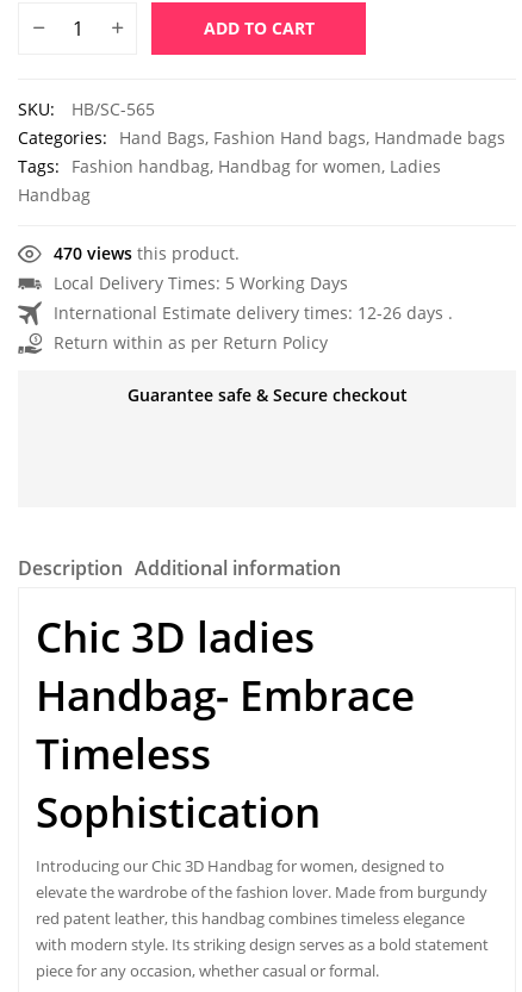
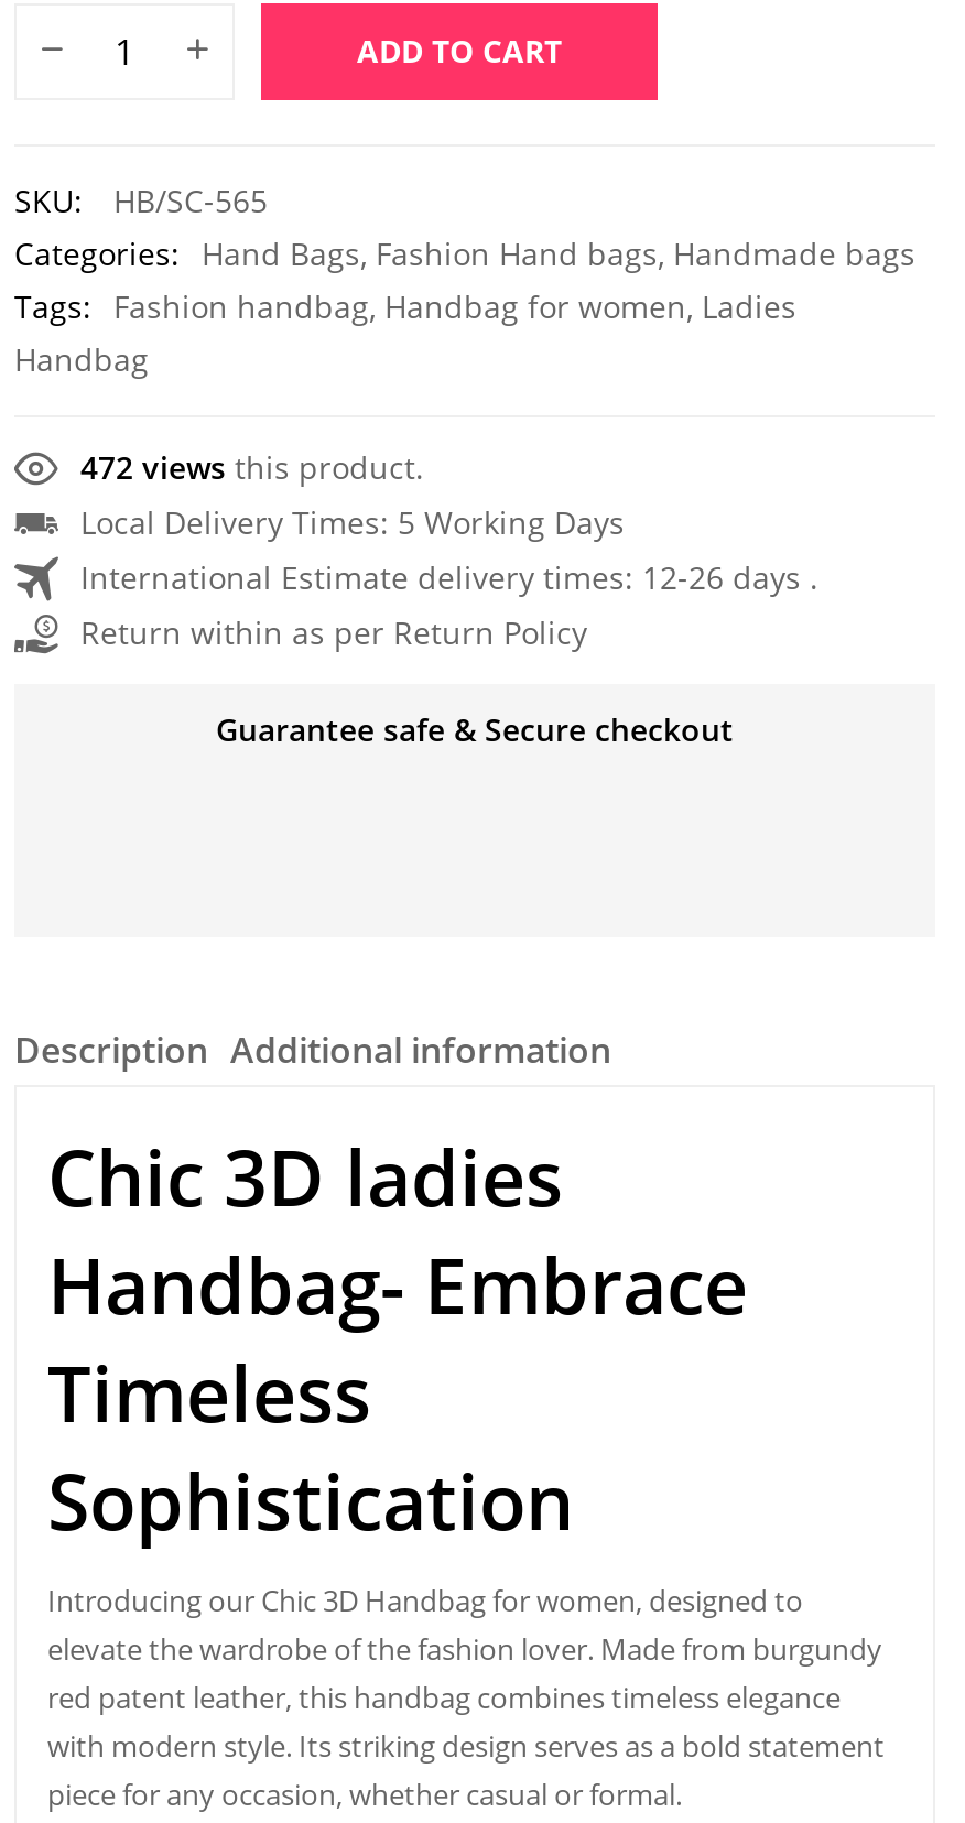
- 470 views this product.
+ 472 views this product.
